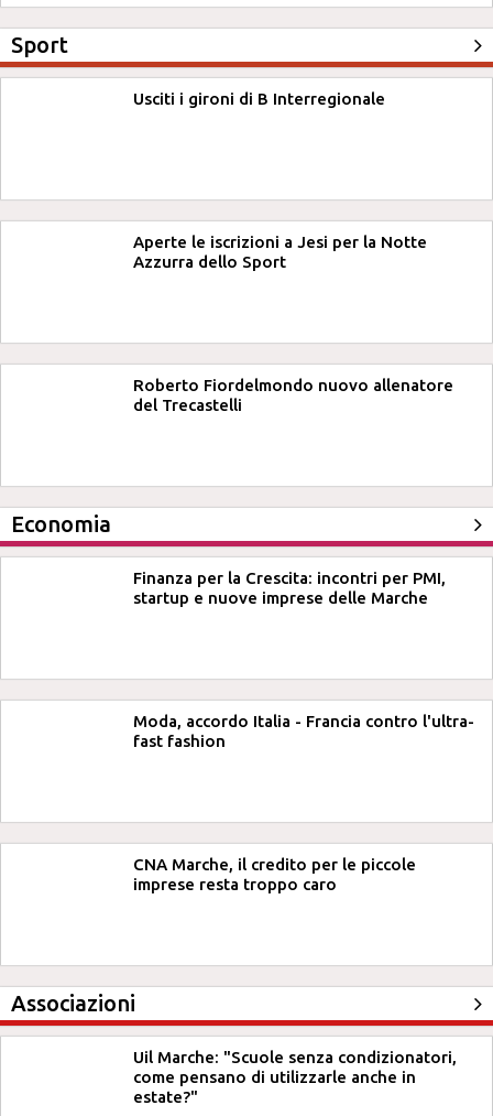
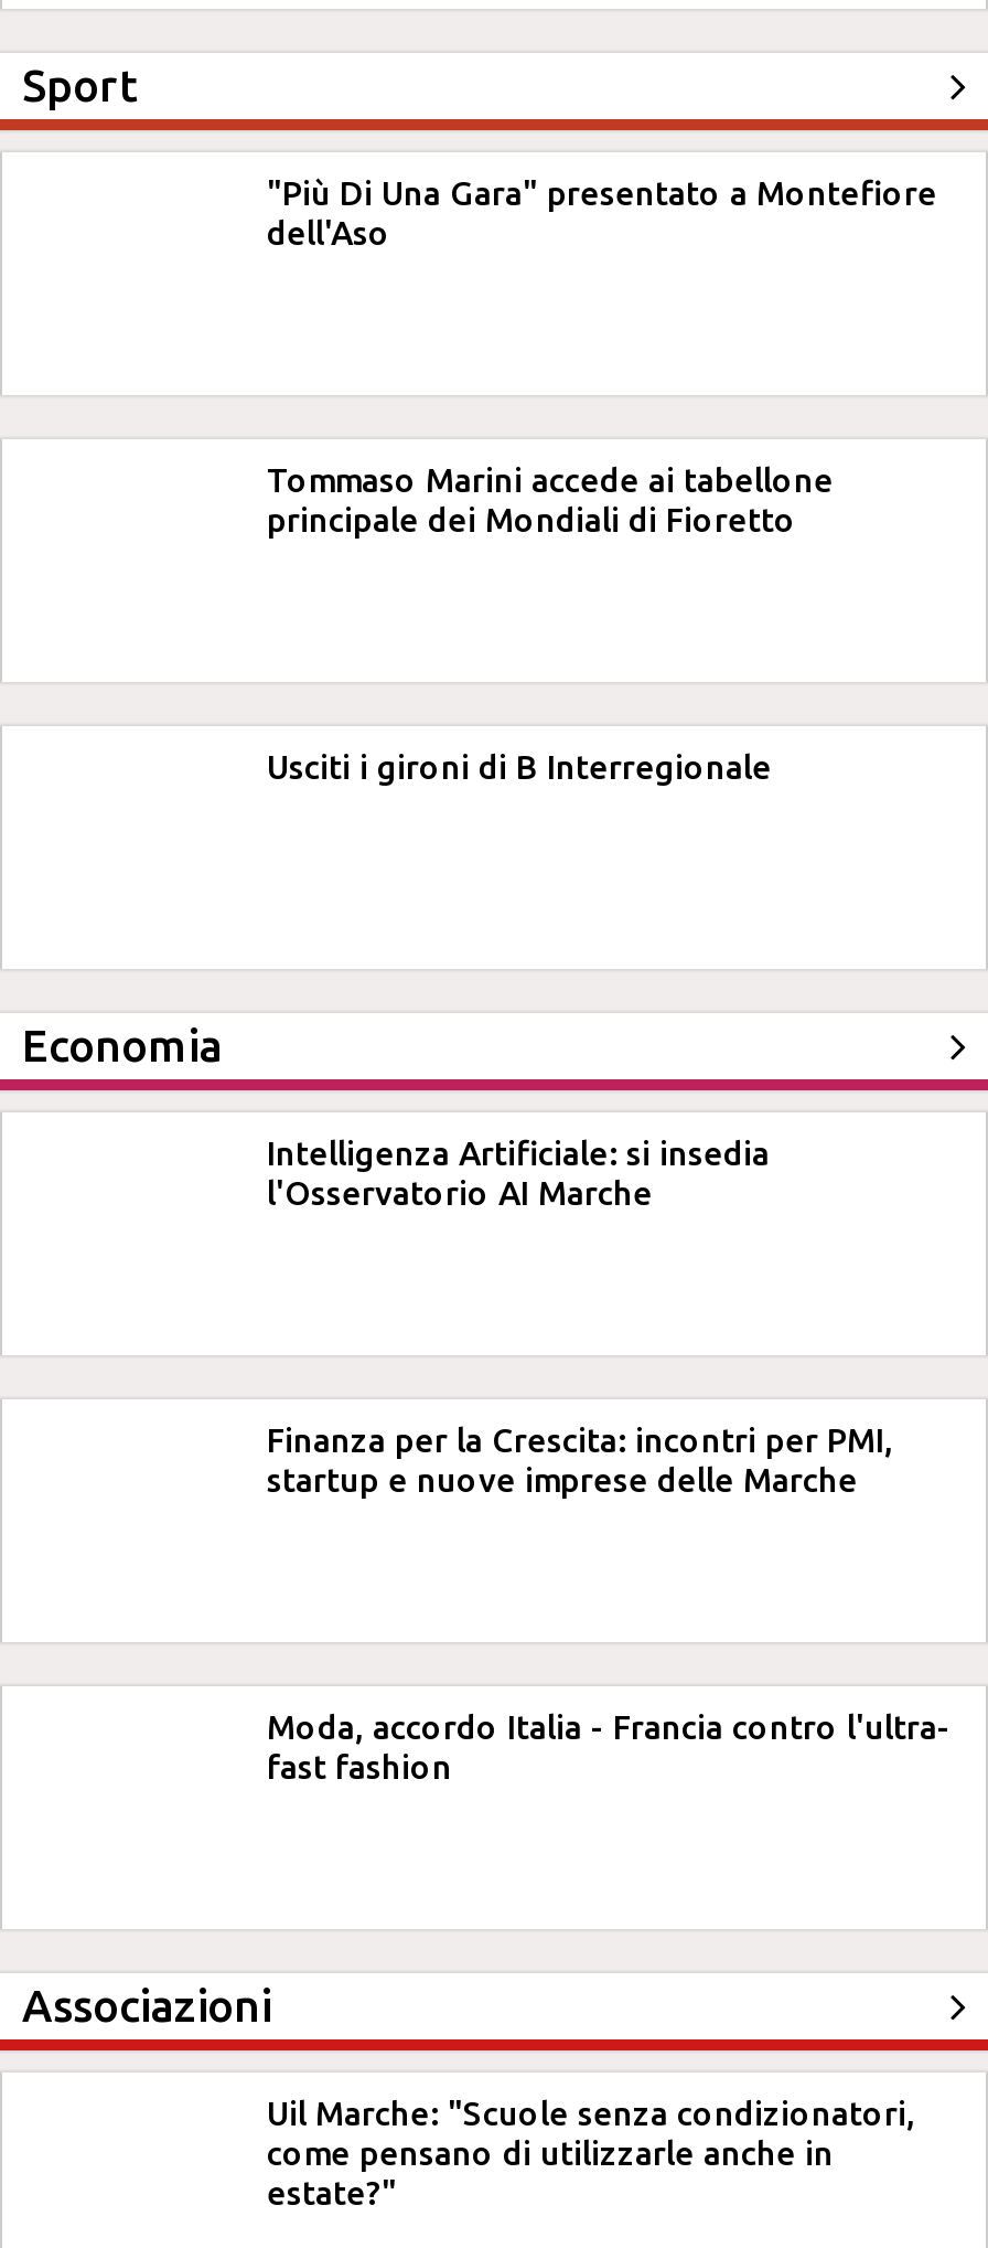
+ "Più Di Una Gara" presentato a Montefiore
+ dell'Aso

+ Tommaso Marini accede ai tabellone
+ principale dei Mondiali di Fioretto

moved down: Usciti i gironi di B Interregionale

- Aperte le iscrizioni a Jesi per la Notte
- Azzurra dello Sport

- Roberto Fiordelmondo nuovo allenatore
- del Trecastelli

+ Intelligenza Artificiale: si insedia
+ l'Osservatorio AI Marche

moved down: Finanza per la Crescita: incontri per PMI, | startup e nuove imprese delle Marche | Moda, accordo Italia - Francia contro l'ultra- | fast fashion

- CNA Marche, il credito per le piccole
- imprese resta troppo caro
